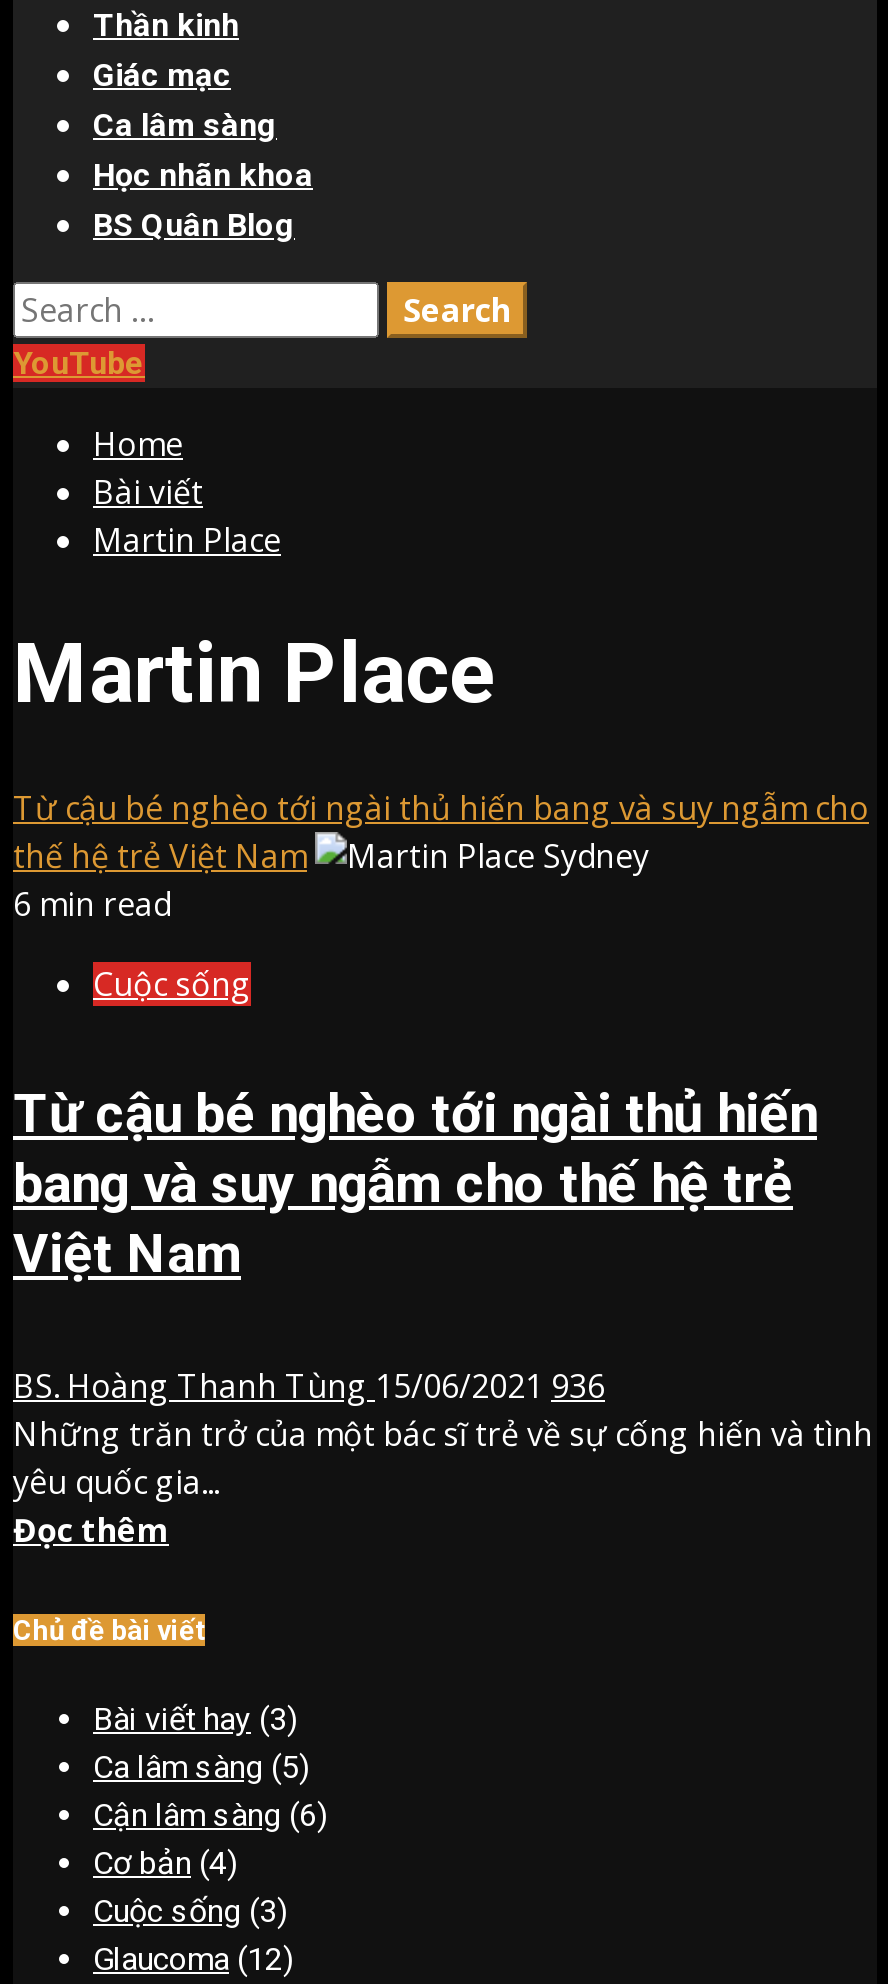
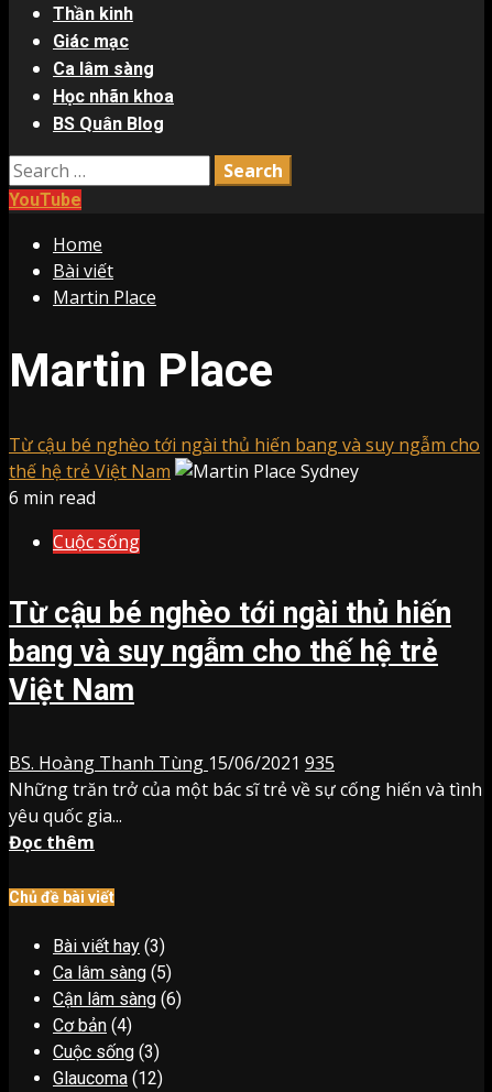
- BS. Hoàng Thanh Tùng 15/06/2021 936
+ BS. Hoàng Thanh Tùng 15/06/2021 935
